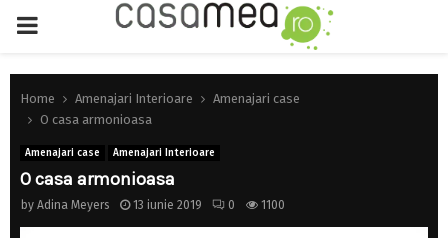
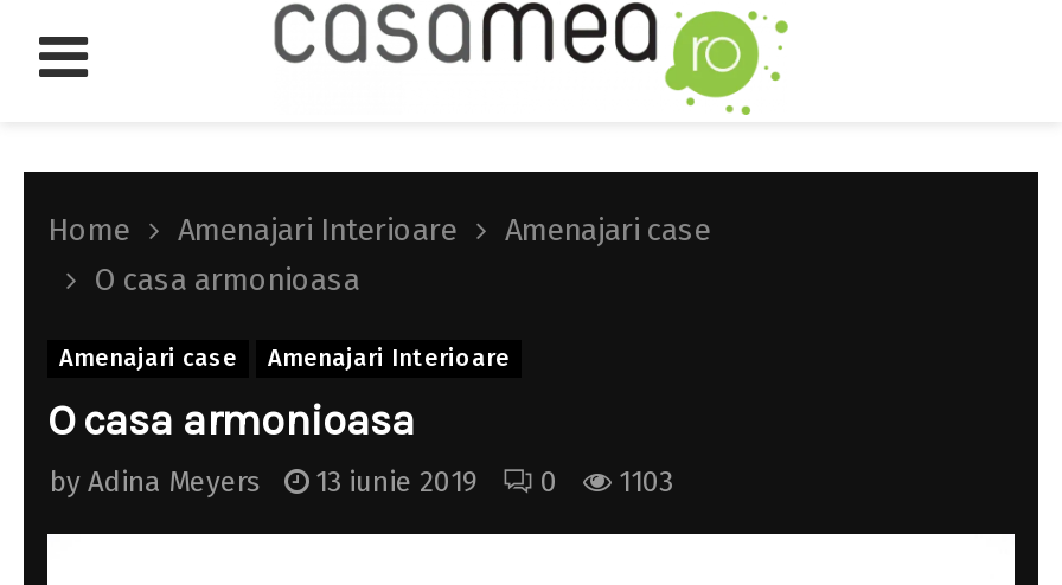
- by Adina Meyers 13 iunie 2019 0 1100
+ by Adina Meyers 13 iunie 2019 0 1103
